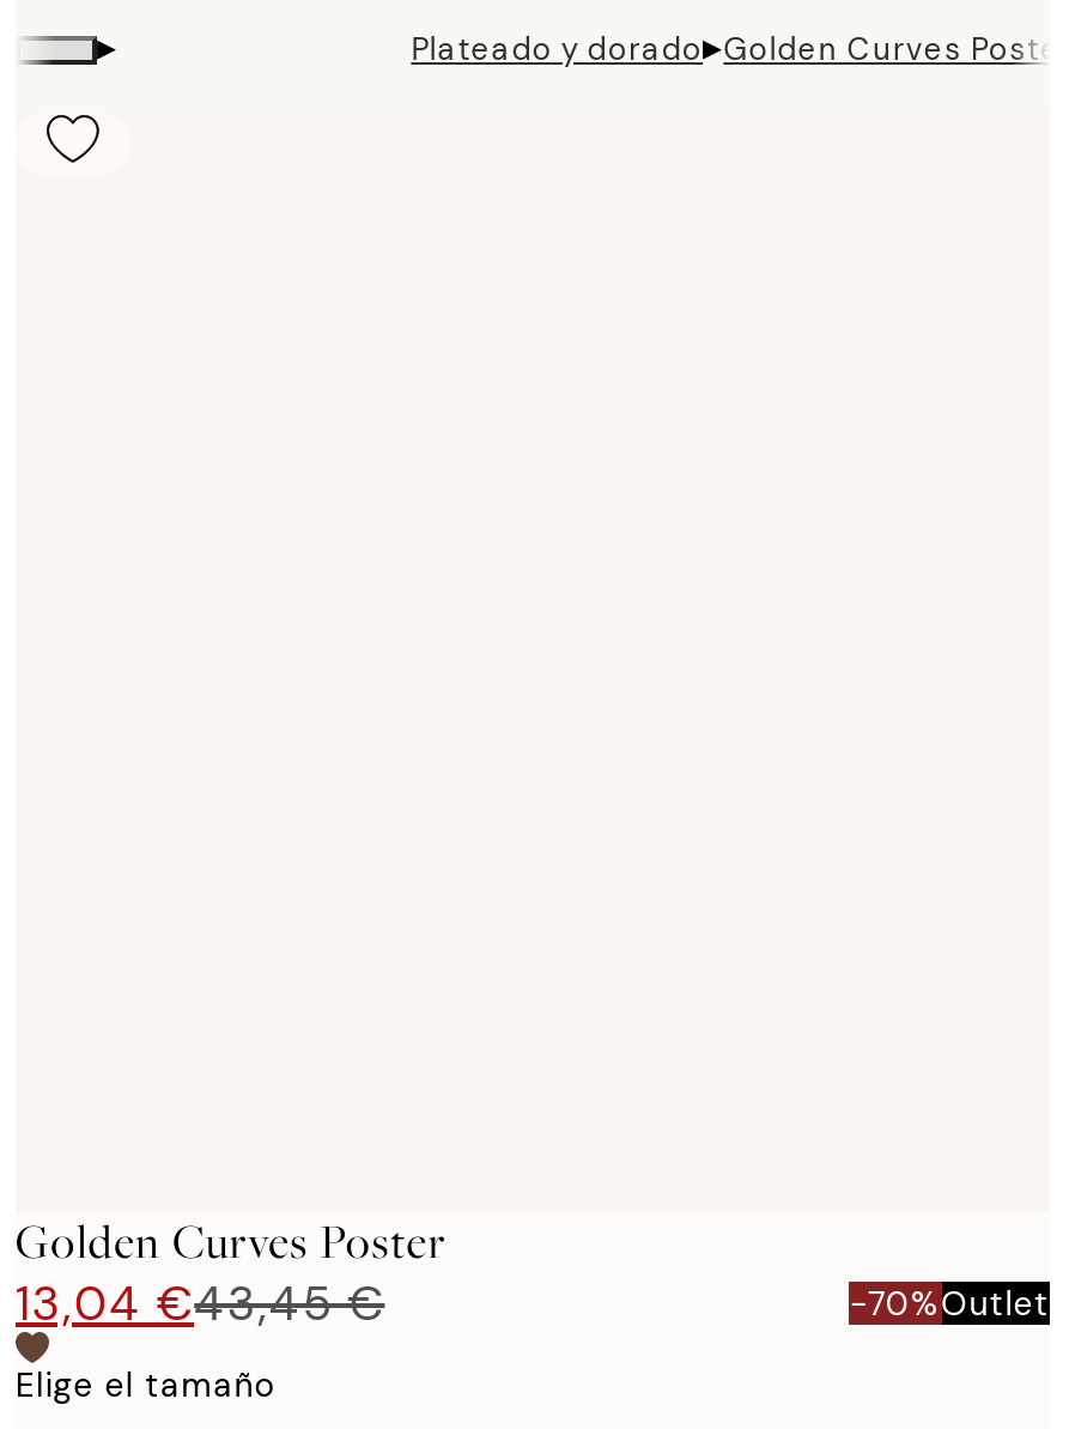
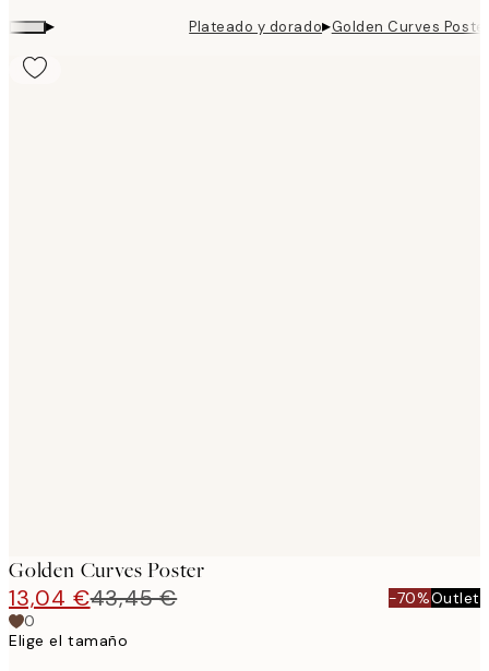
+ 0
